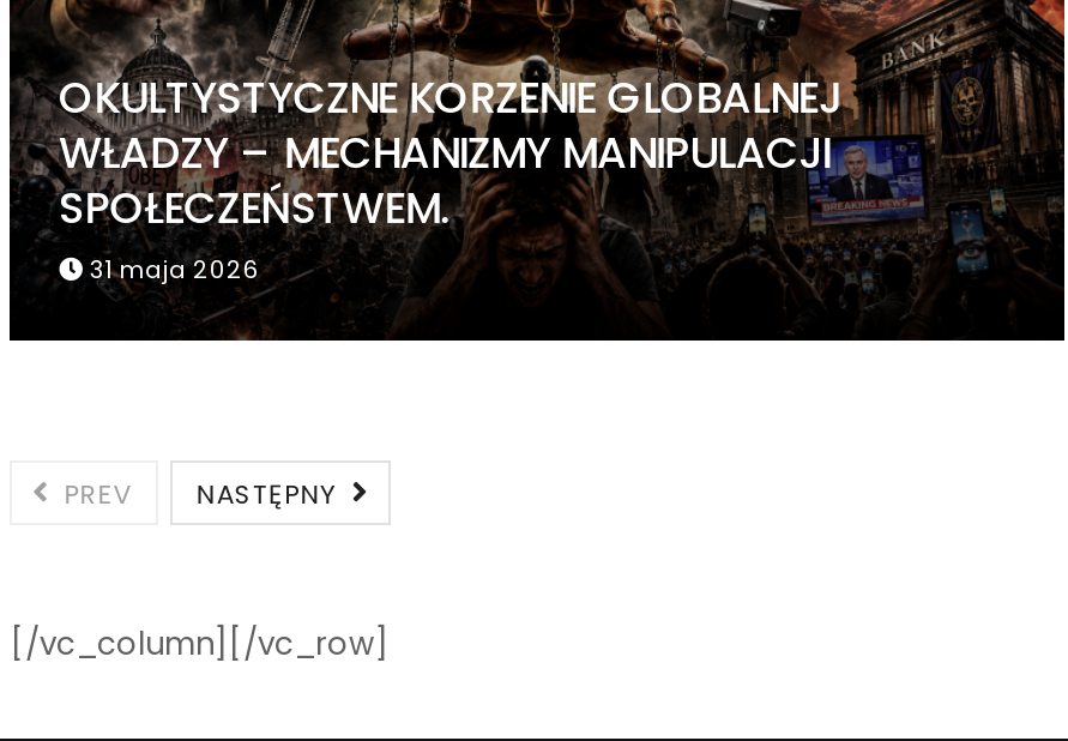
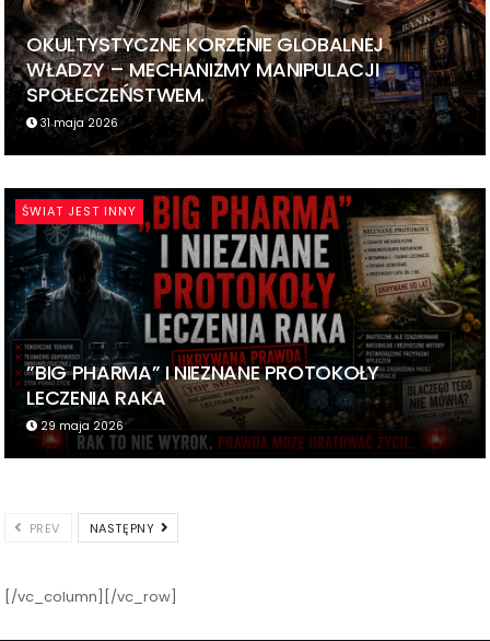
+ [image]
+ ŚWIAT JEST INNY

+ ”BIG PHARMA” I NIEZNANE PROTOKOŁY
+ LECZENIA RAKA
+ 29 maja 2026
